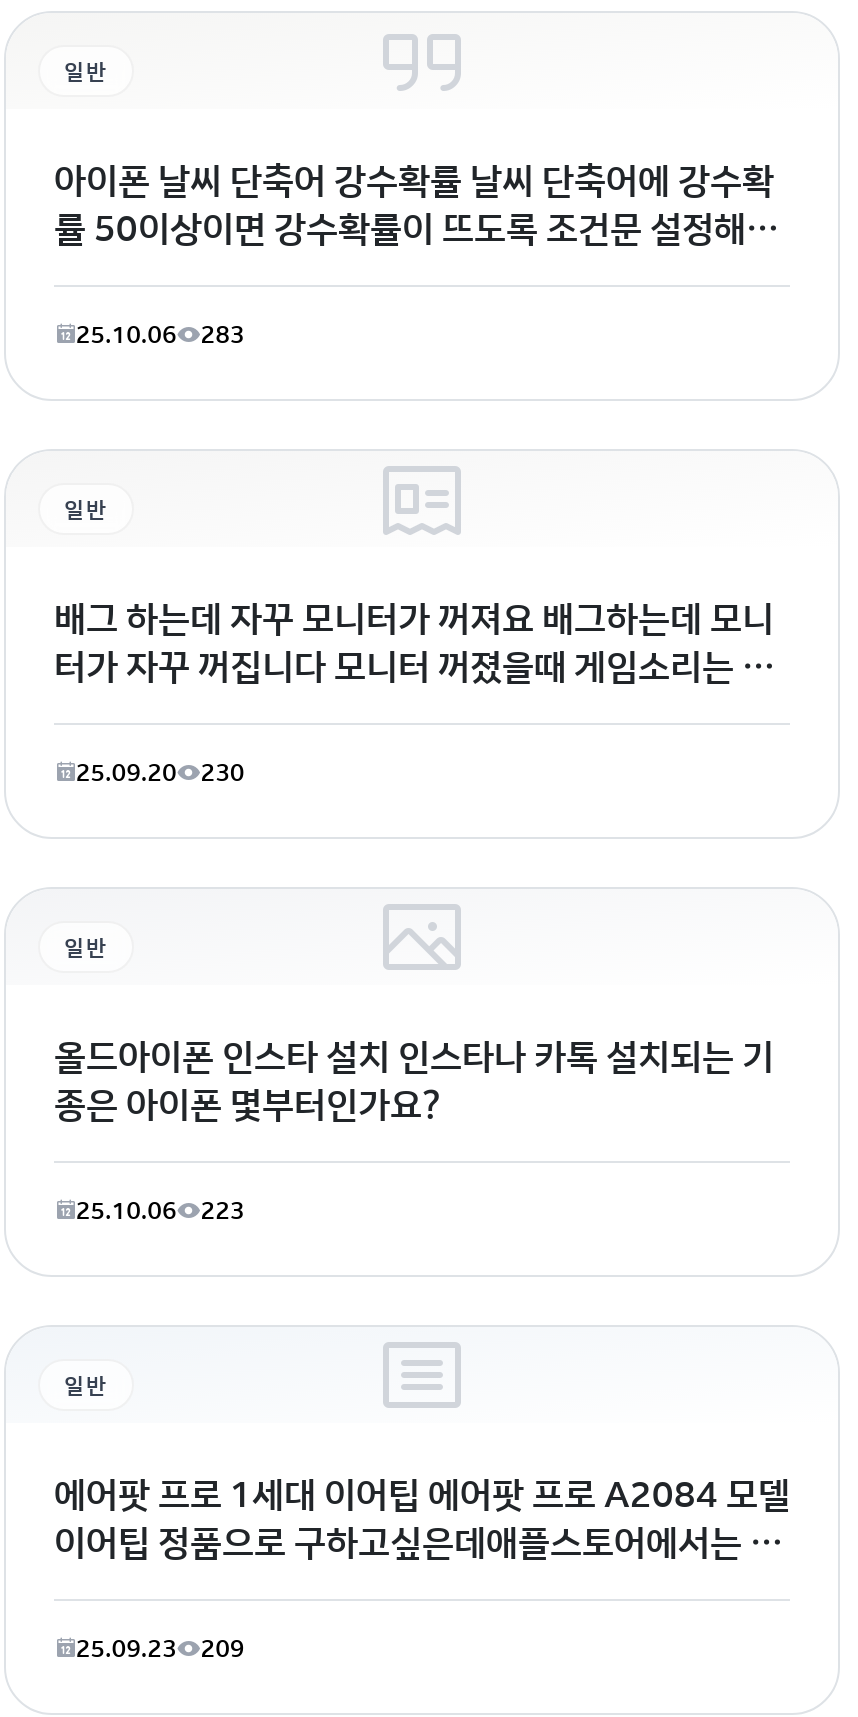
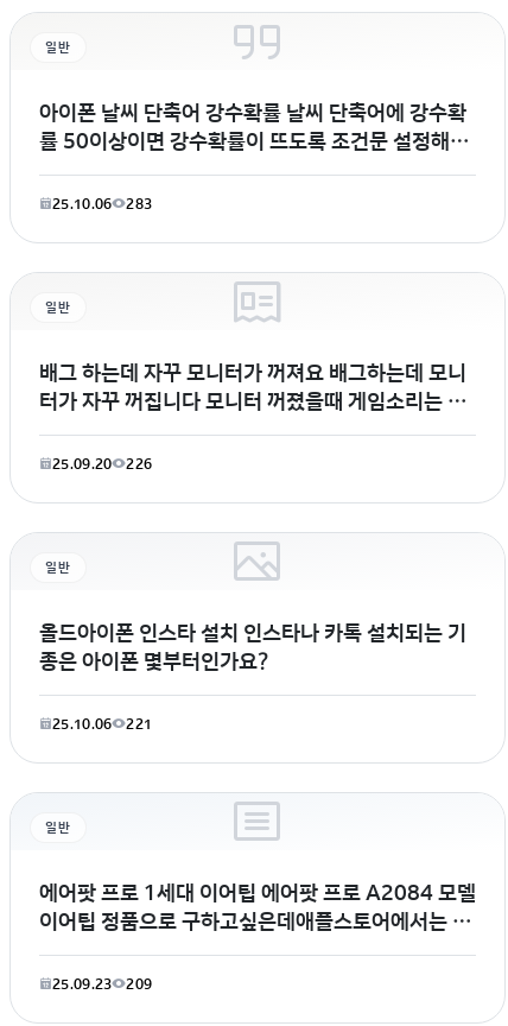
- 25.09.20 230
+ 25.09.20 226

- 25.10.06 223
+ 25.10.06 221
